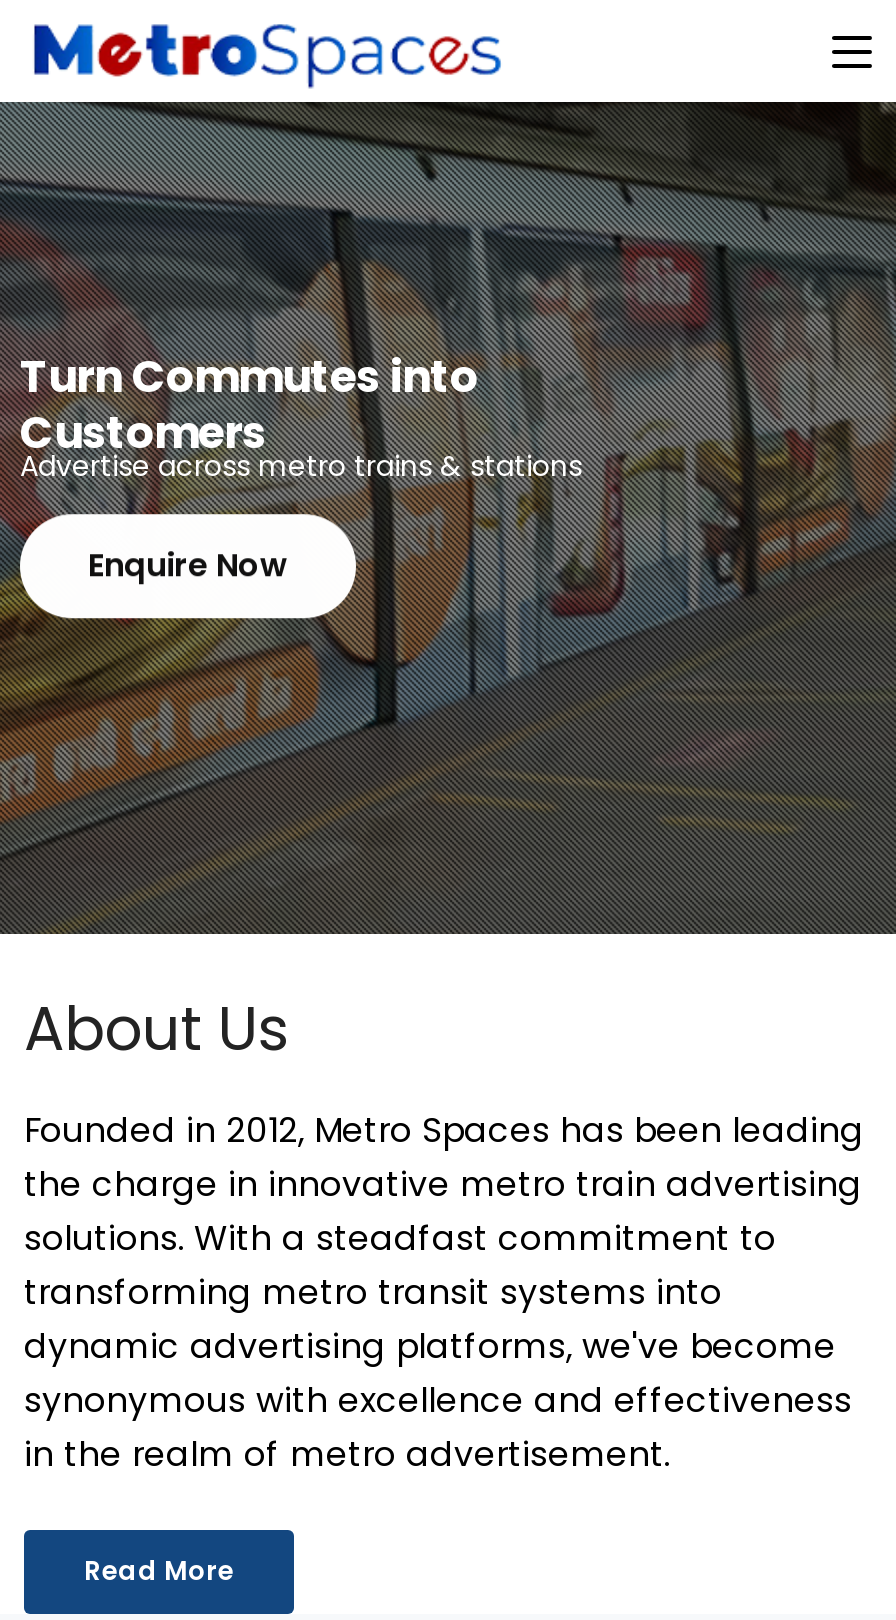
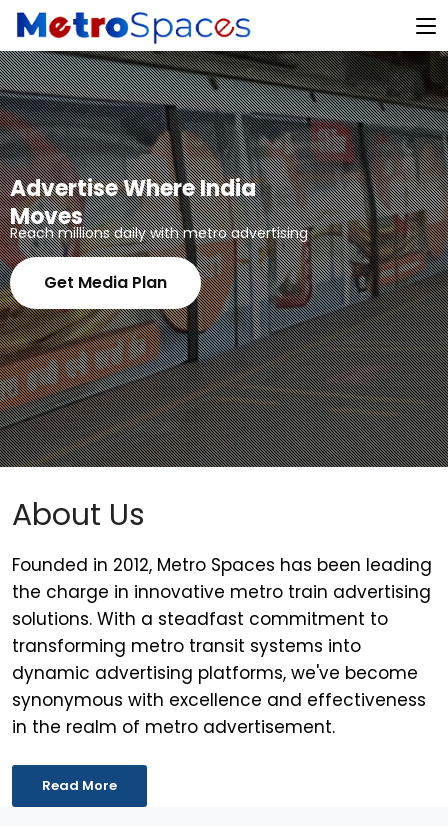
- Turn Commutes into
- Customers
- Advertise across metro trains & stations
+ Advertise Where India
+ Moves
+ Reach millions daily with metro advertising

- [image]
- Enquire Now
+ [image]
+ Get Media Plan
